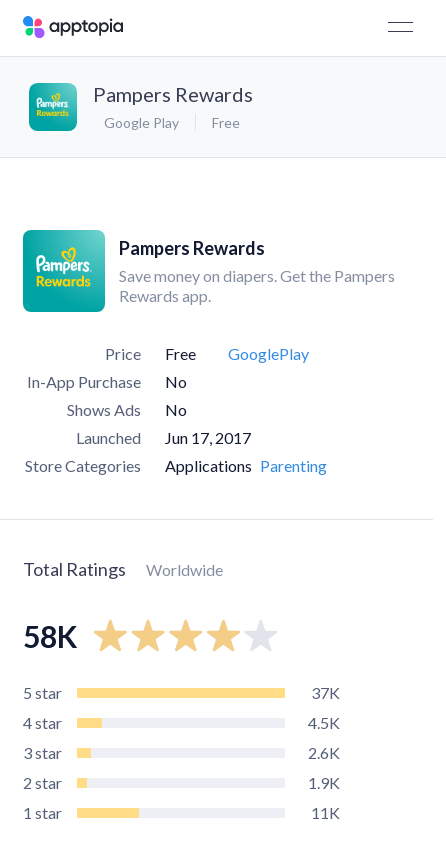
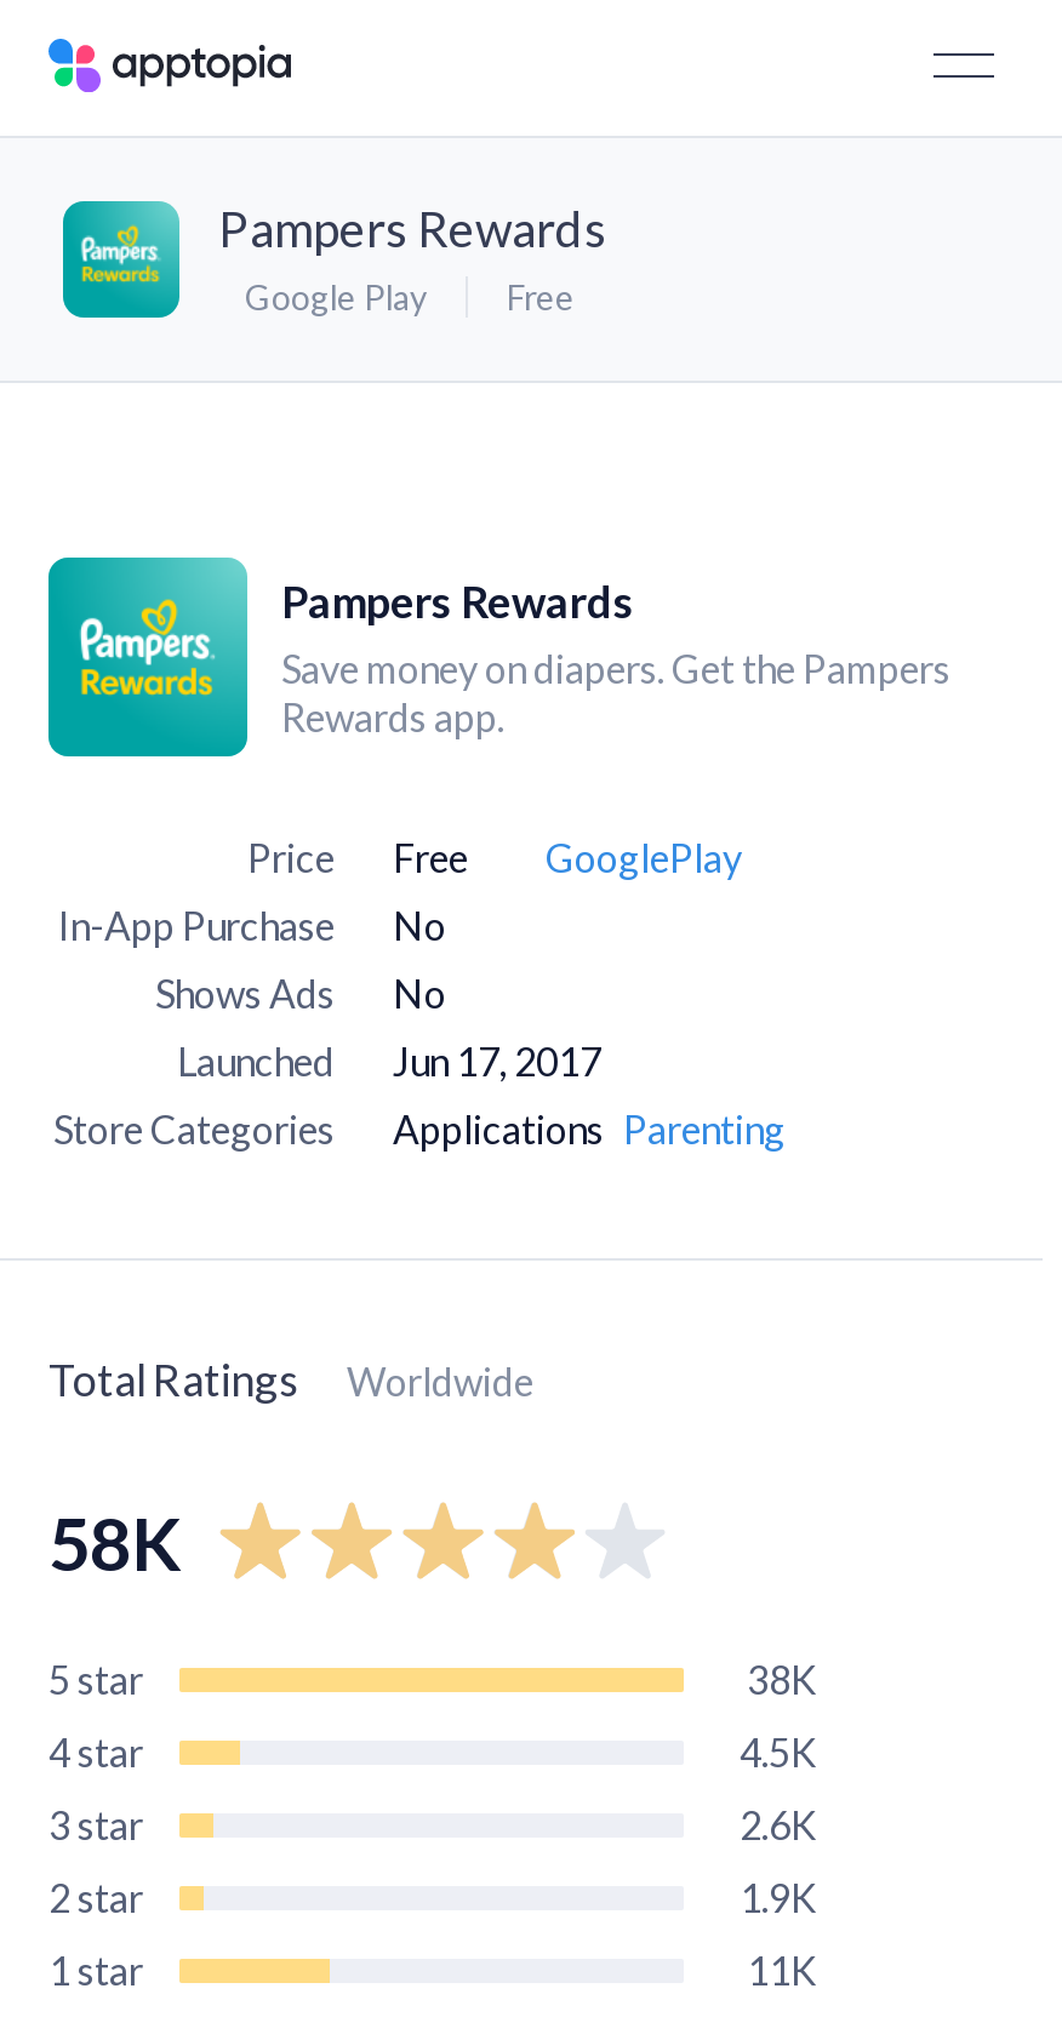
- 37K
+ 38K
